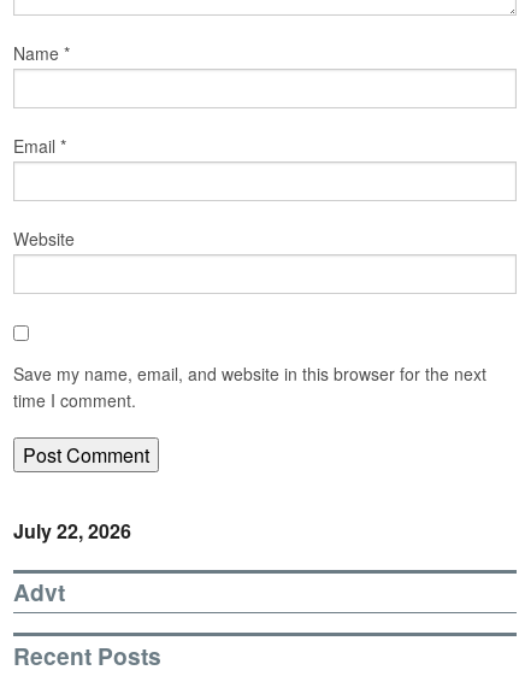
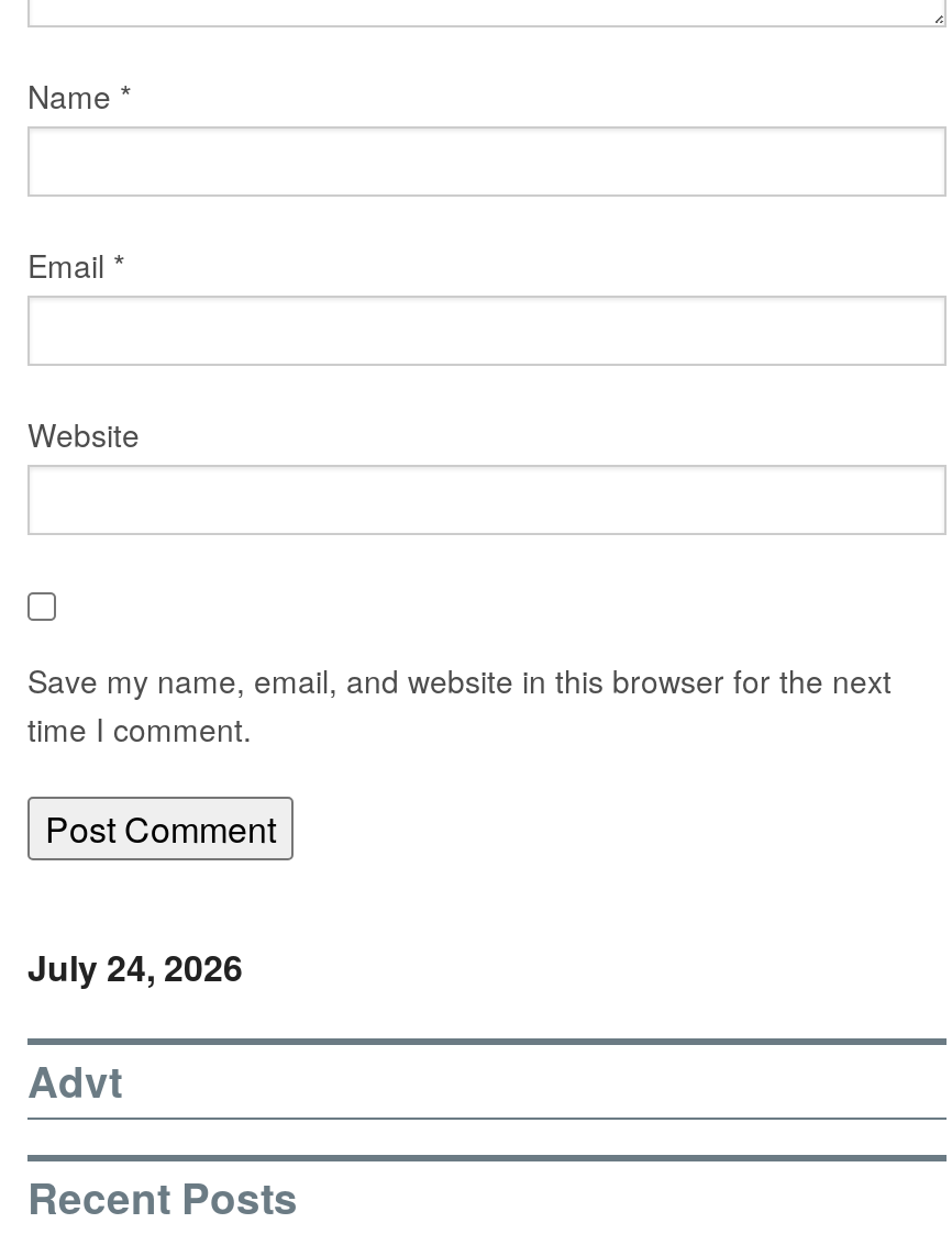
- July 22, 2026
+ July 24, 2026
